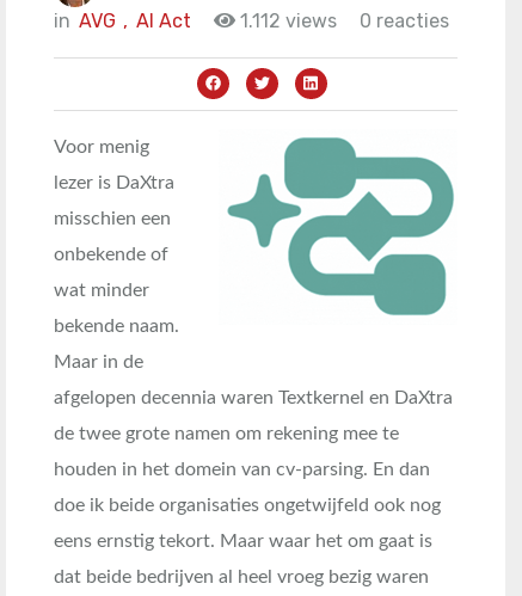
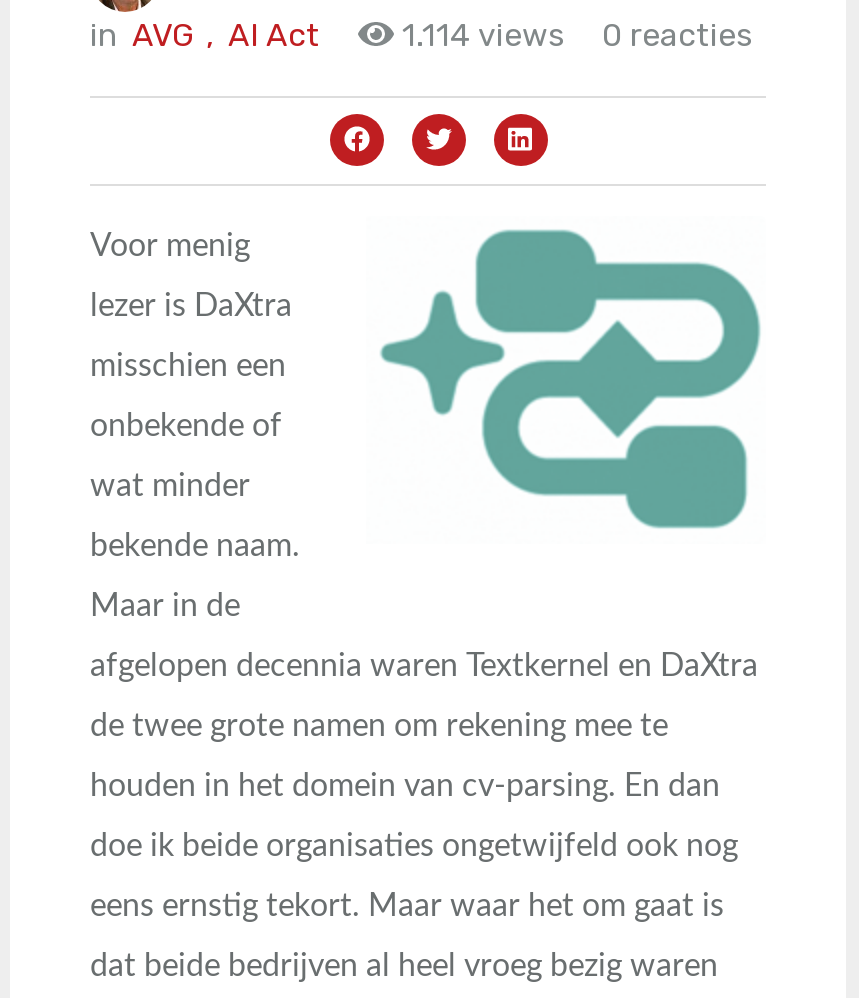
- in AVG , AI Act 1.112 views 0 reacties
+ in AVG , AI Act 1.114 views 0 reacties
